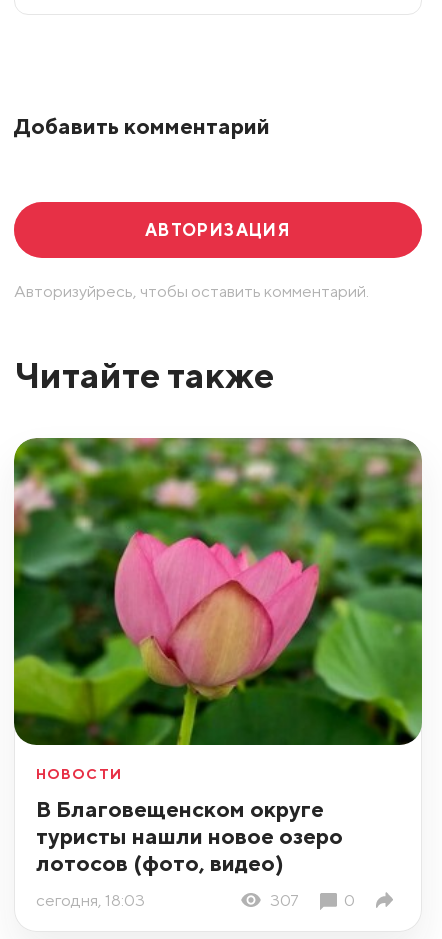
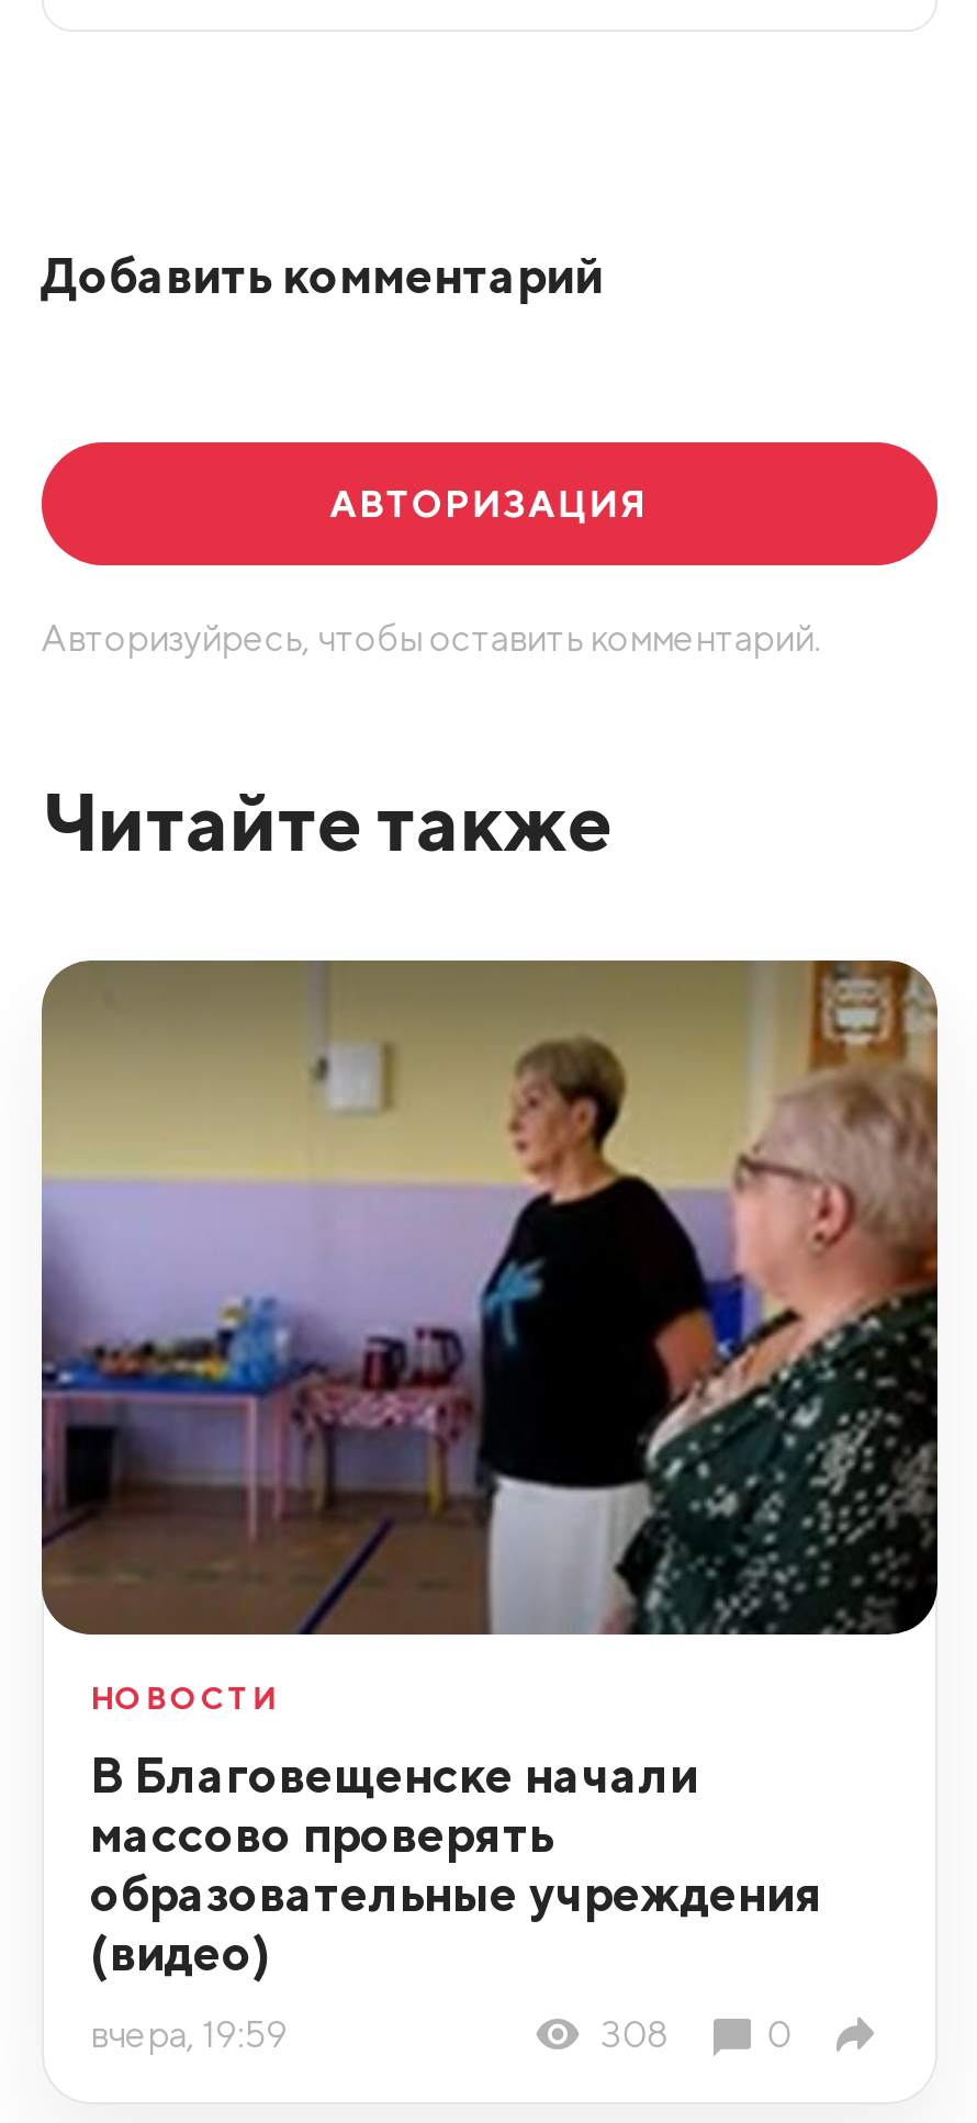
- [image]
+ [image]

- В Благовещенском округе
- туристы нашли новое озеро
- лотосов (фото, видео)
+ В Благовещенске начали
+ массово проверять
+ образовательные учреждения
+ (видео)

- сегодня, 18:03
- 307
+ вчера, 19:59
+ 308
